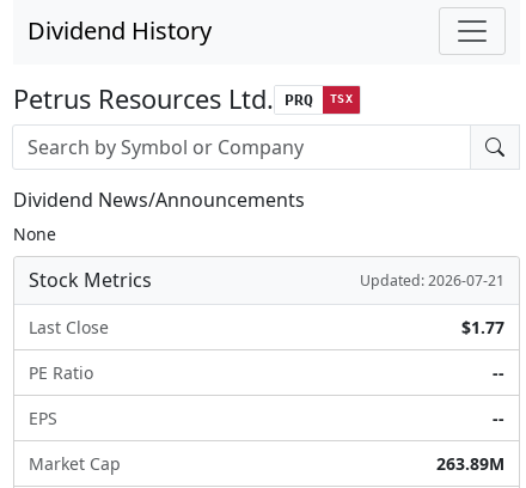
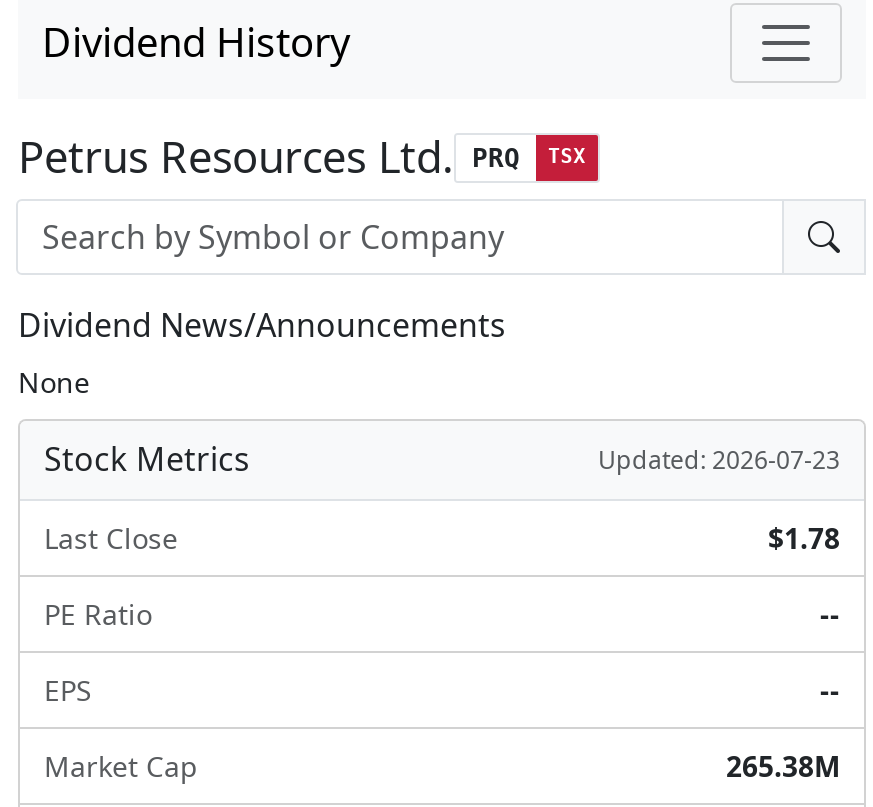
- Updated: 2026-07-21
+ Updated: 2026-07-23

- $1.77
+ $1.78

- 263.89M
+ 265.38M
